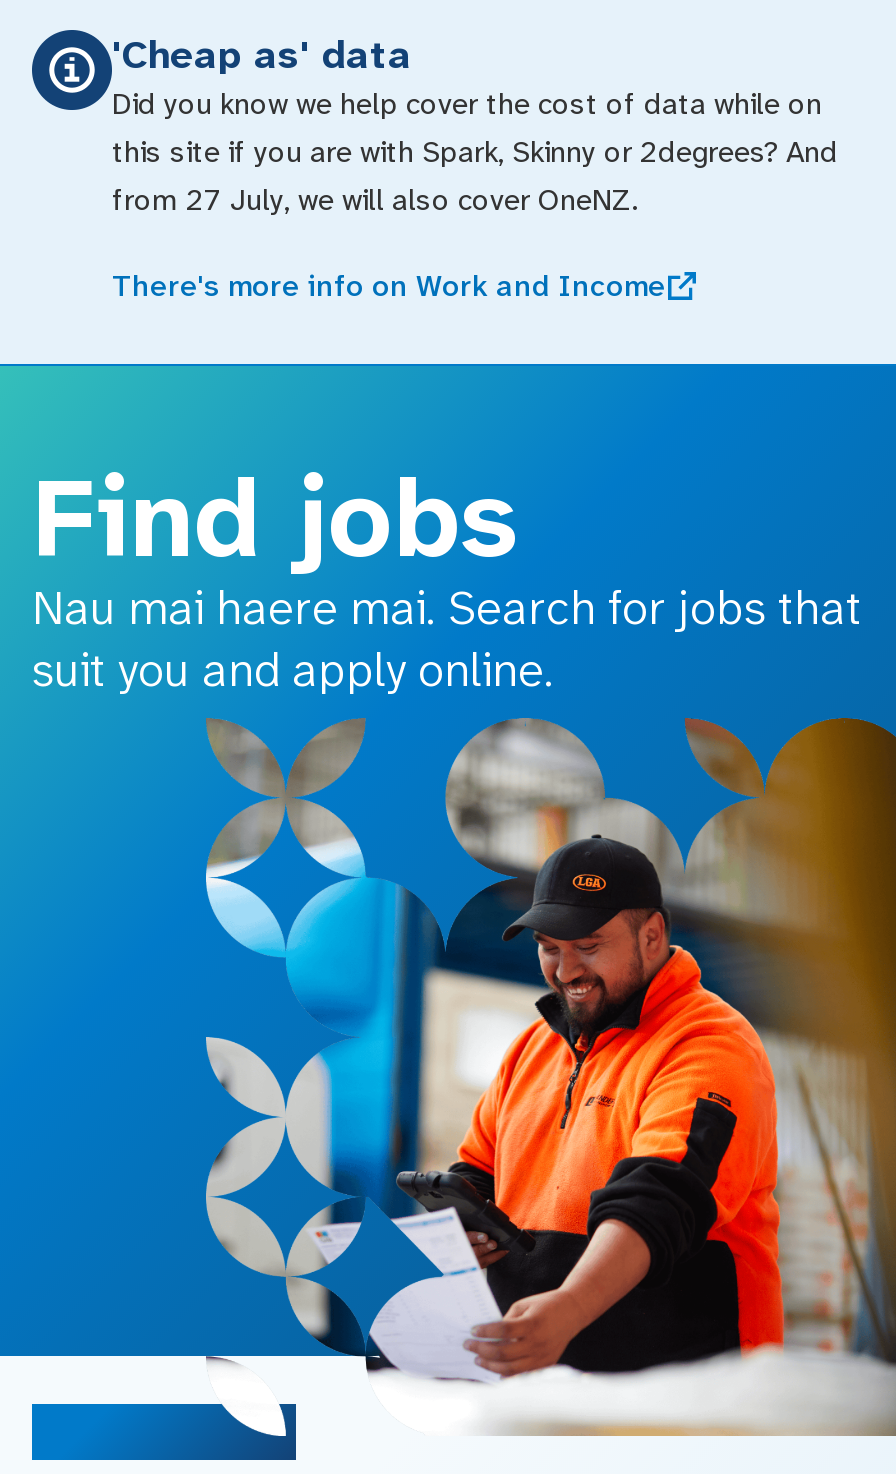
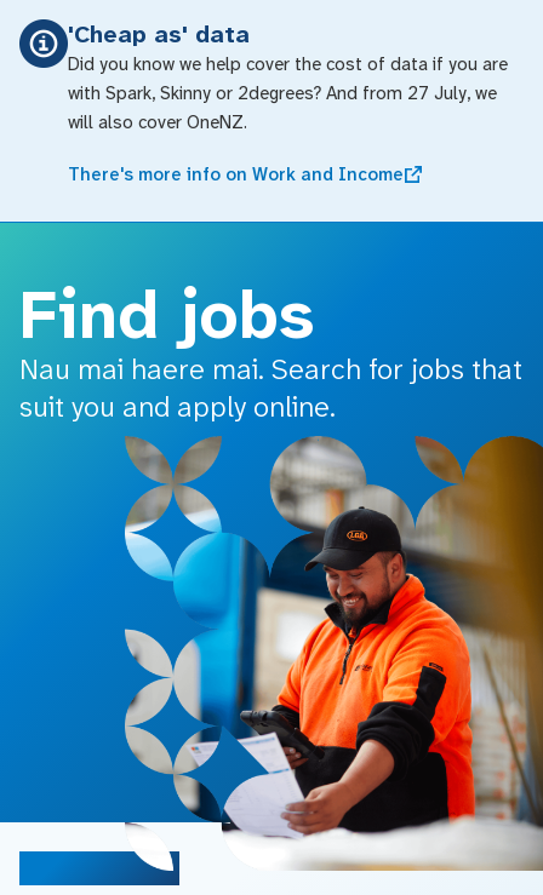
- Did you know we help cover the cost of data while on
- this site if you are with Spark, Skinny or 2degrees? And
- from 27 July, we will also cover OneNZ.
+ Did you know we help cover the cost of data if you are
+ with Spark, Skinny or 2degrees? And from 27 July, we
+ will also cover OneNZ.
